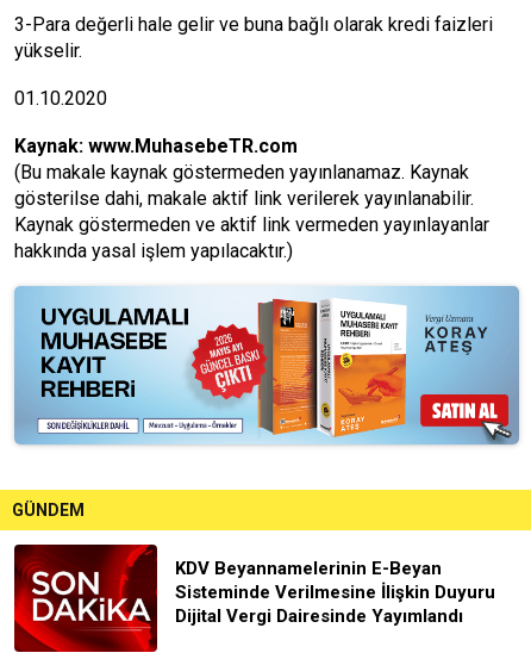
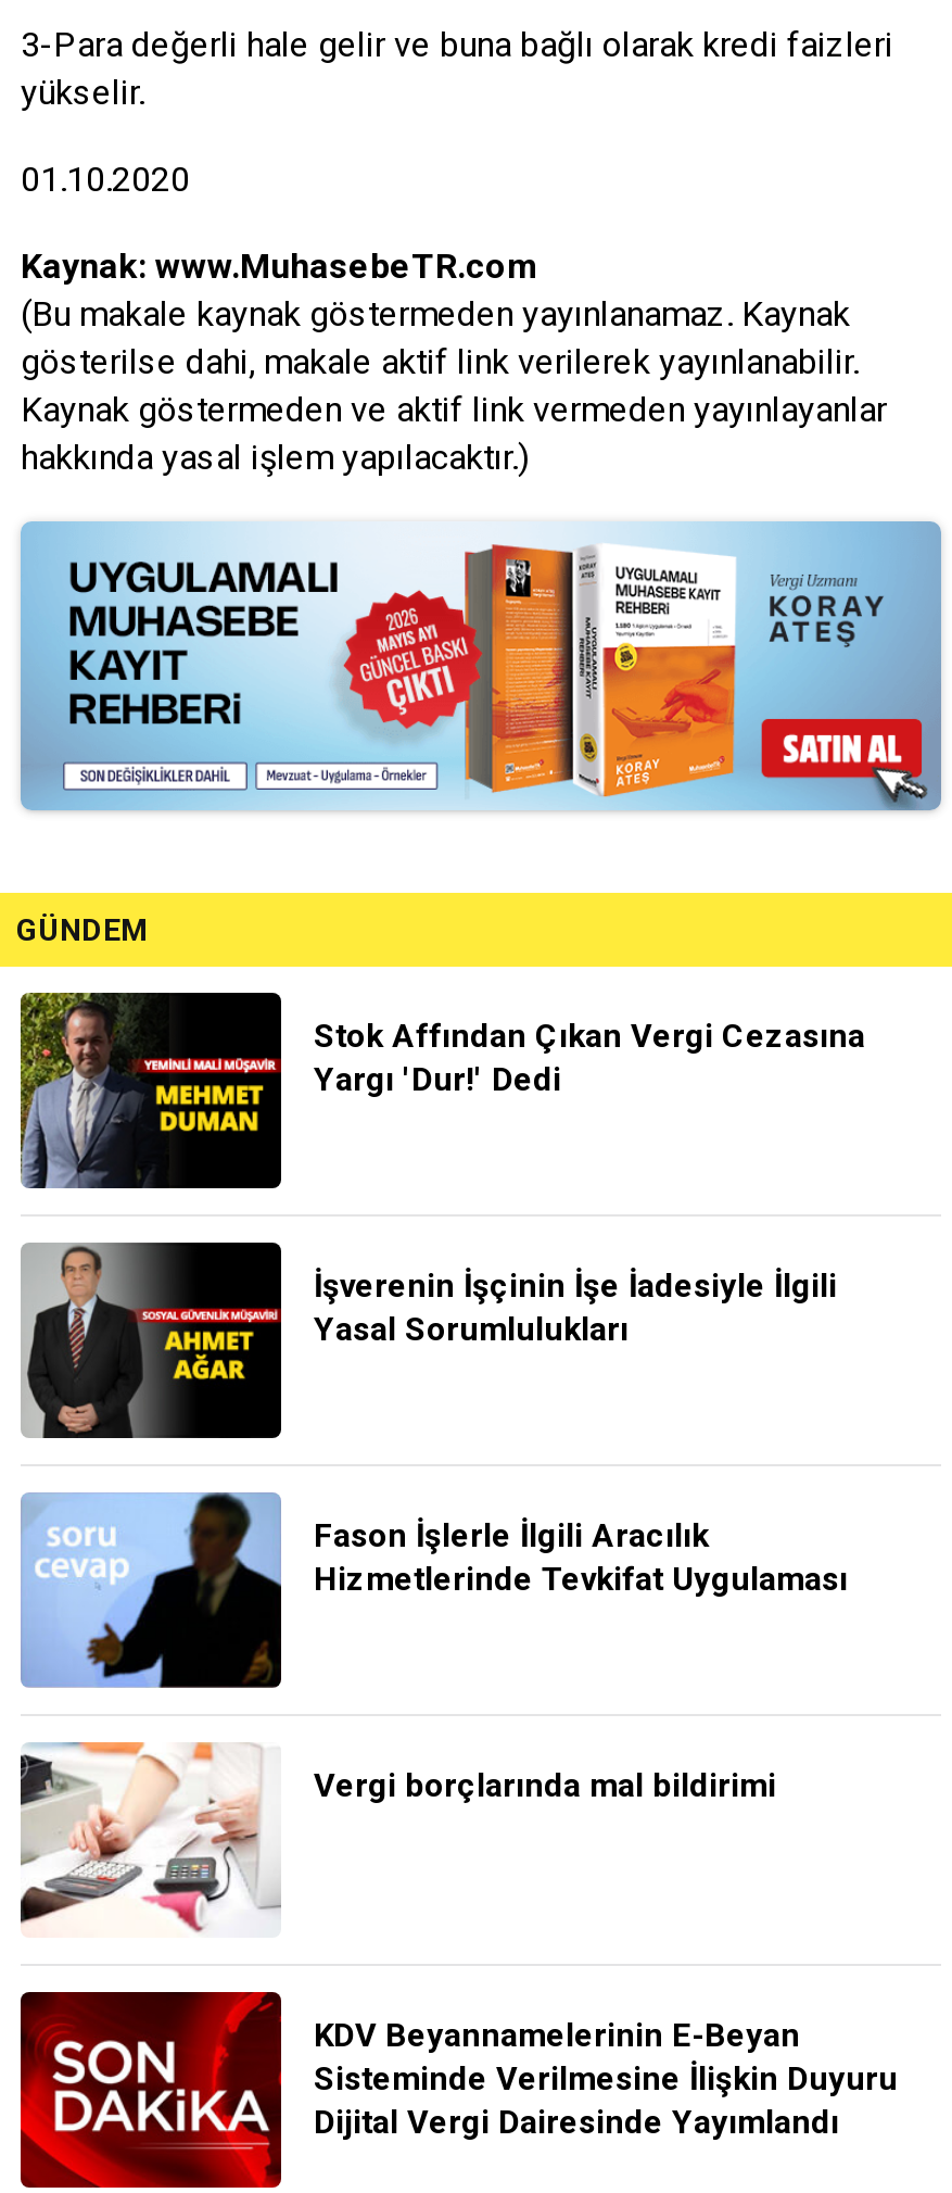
+ [image]
+ Stok Affından Çıkan Vergi Cezasına
+ Yargı 'Dur!' Dedi

+ [image]
+ Vergi borçlarında mal bildirimi

+ [image]
+ İşverenin İşçinin İşe İadesiyle İlgili
+ Yasal Sorumlulukları

+ [image]
+ Fason İşlerle İlgili Aracılık
+ Hizmetlerinde Tevkifat Uygulaması
